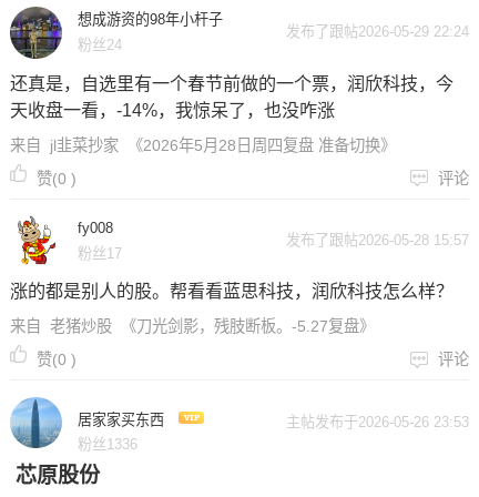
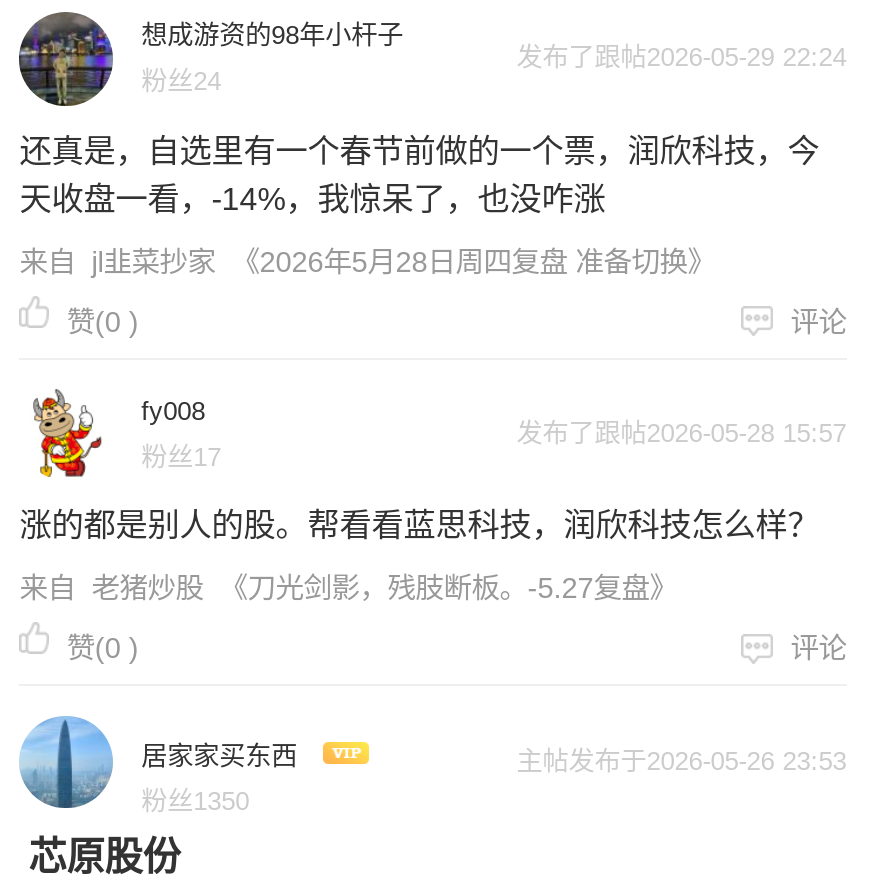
- 粉丝1336
+ 粉丝1350
